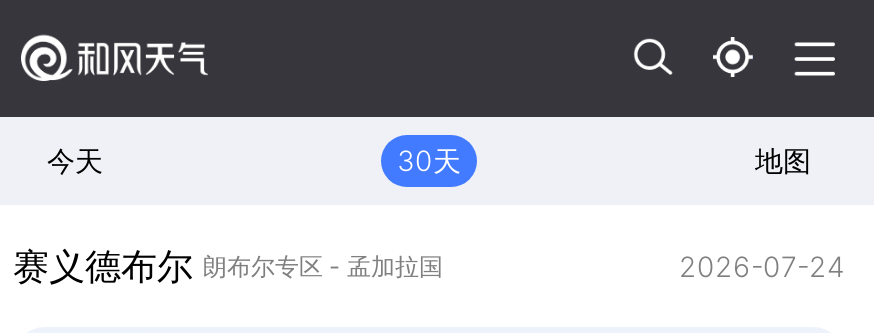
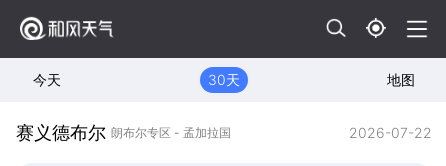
- 2026-07-24
+ 2026-07-22
